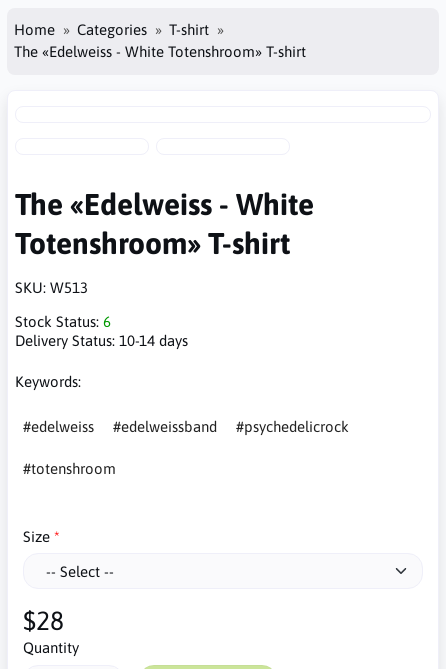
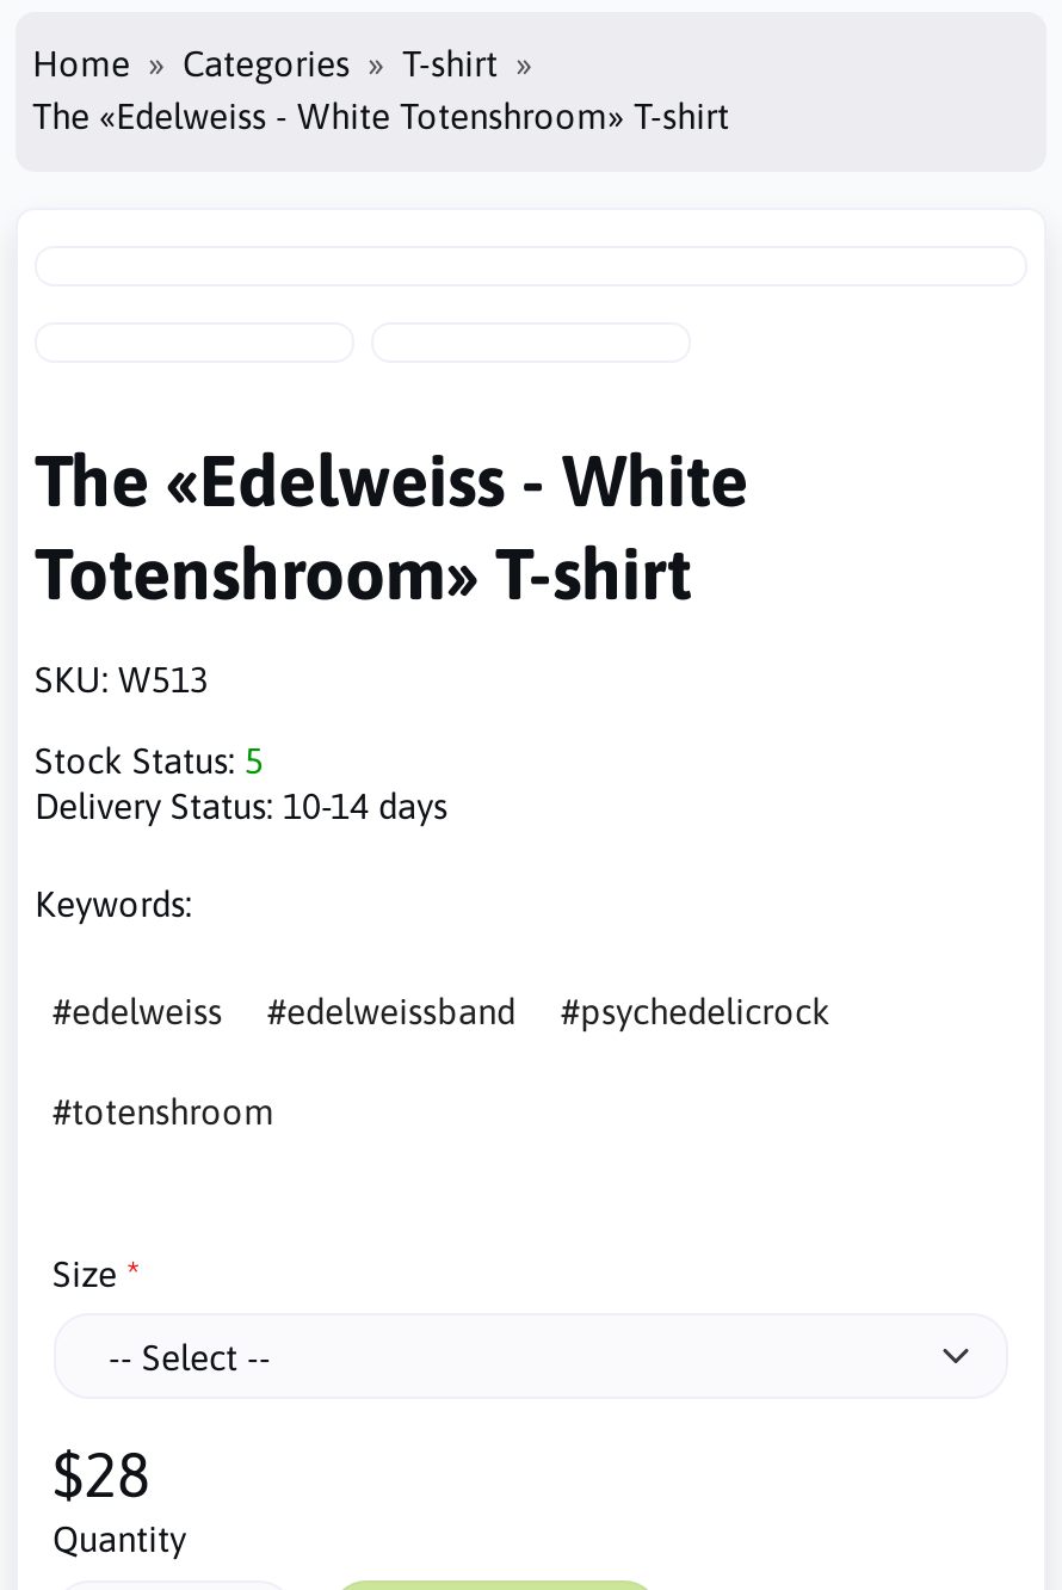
- Stock Status: 6
+ Stock Status: 5
